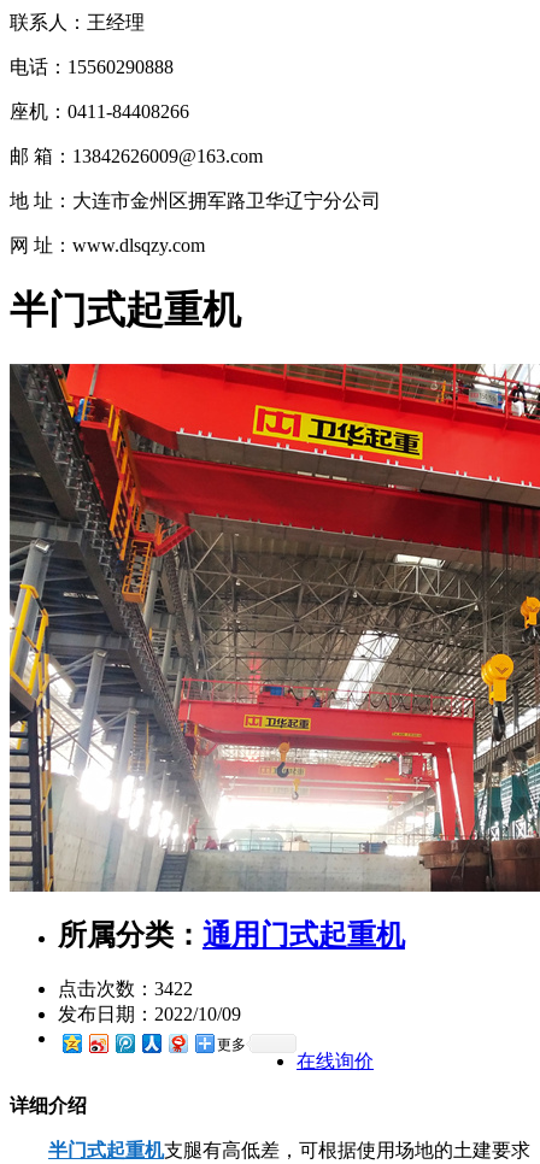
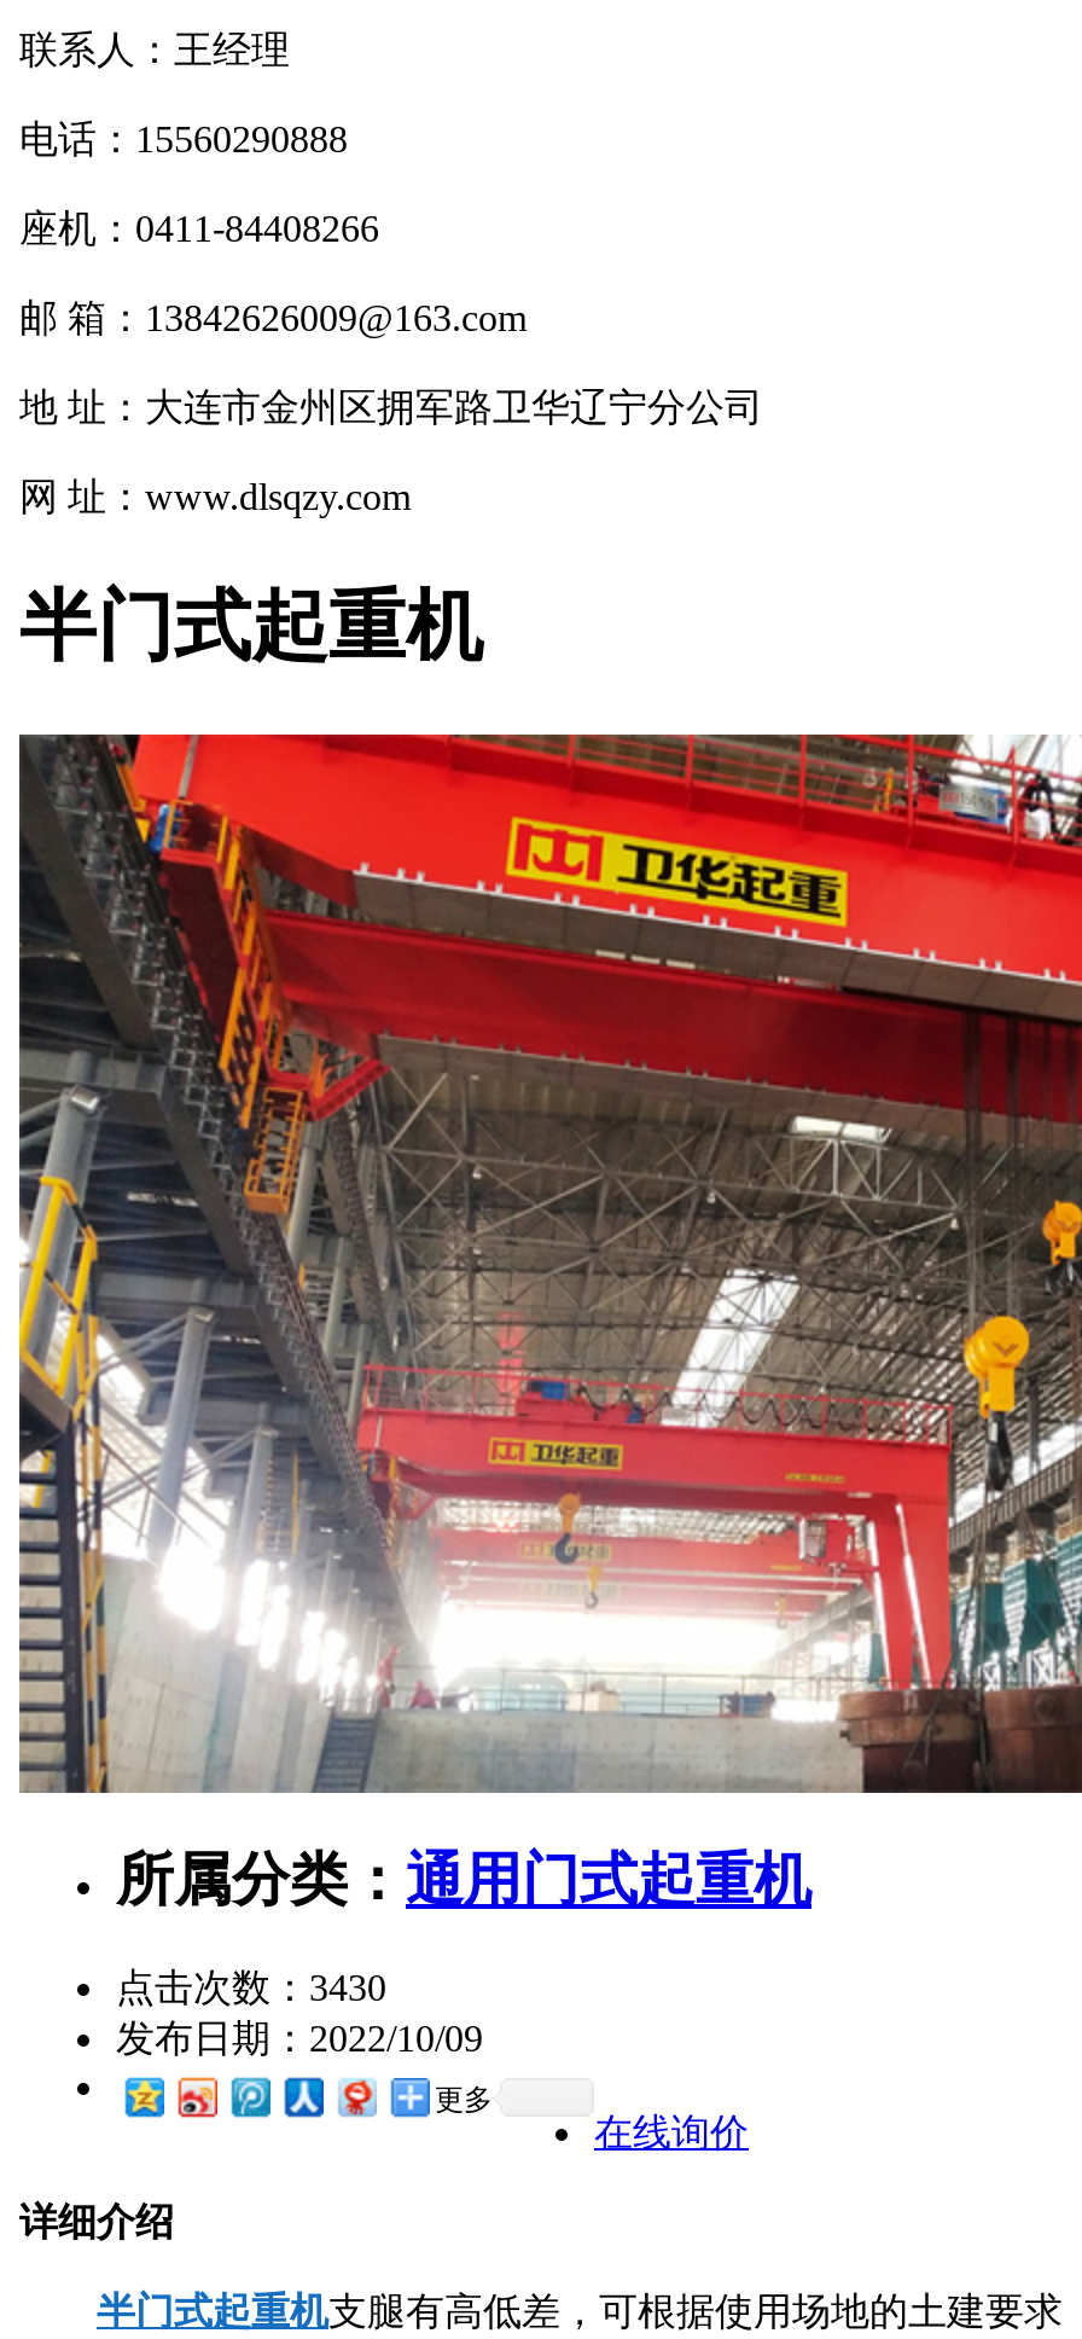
- 点击次数：3422
+ 点击次数：3430
